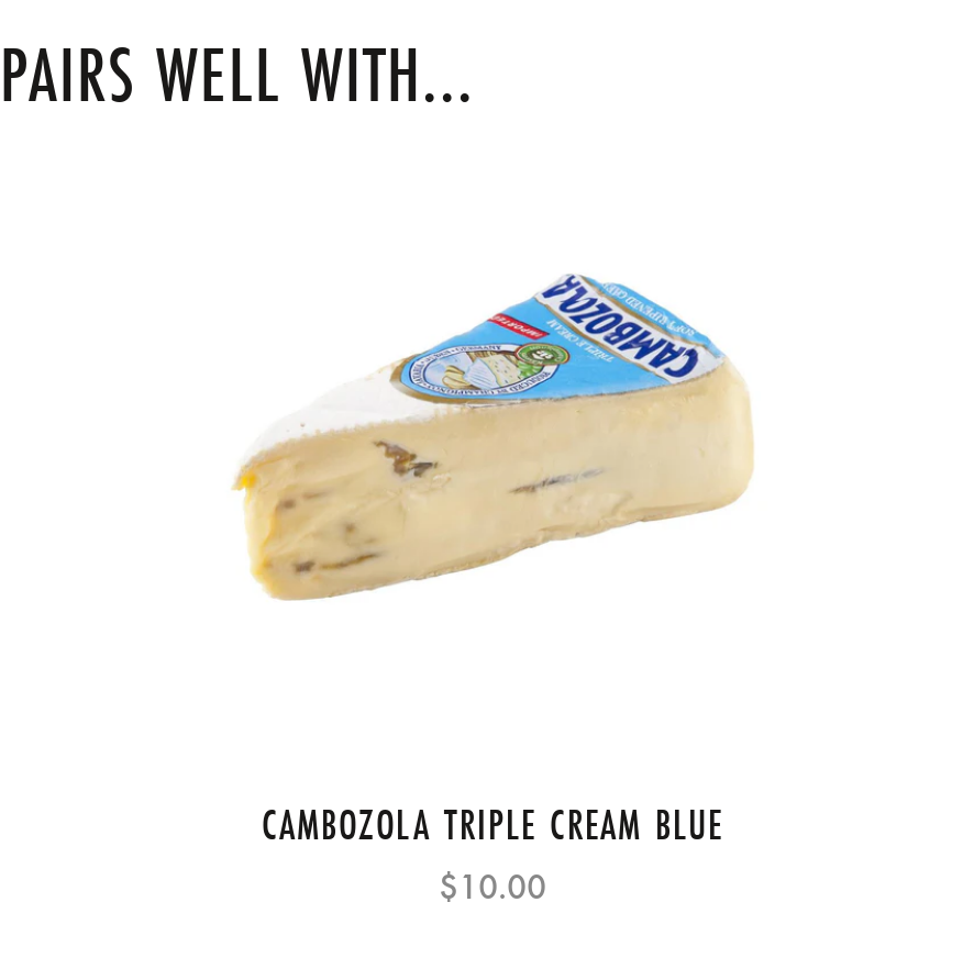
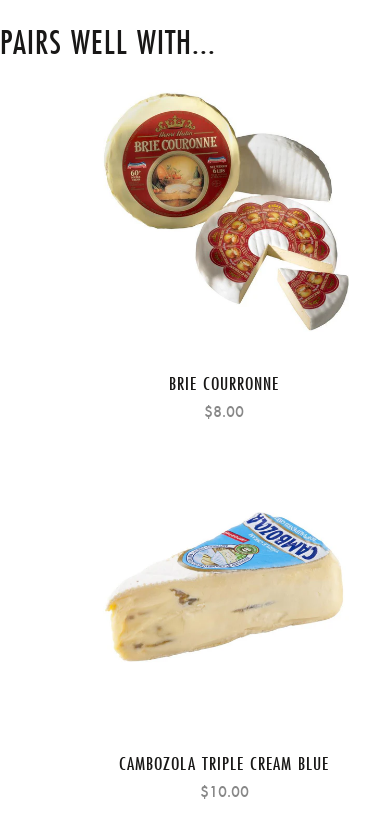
+ [image]
+ BRIE COURRONNE
+ $8.00
